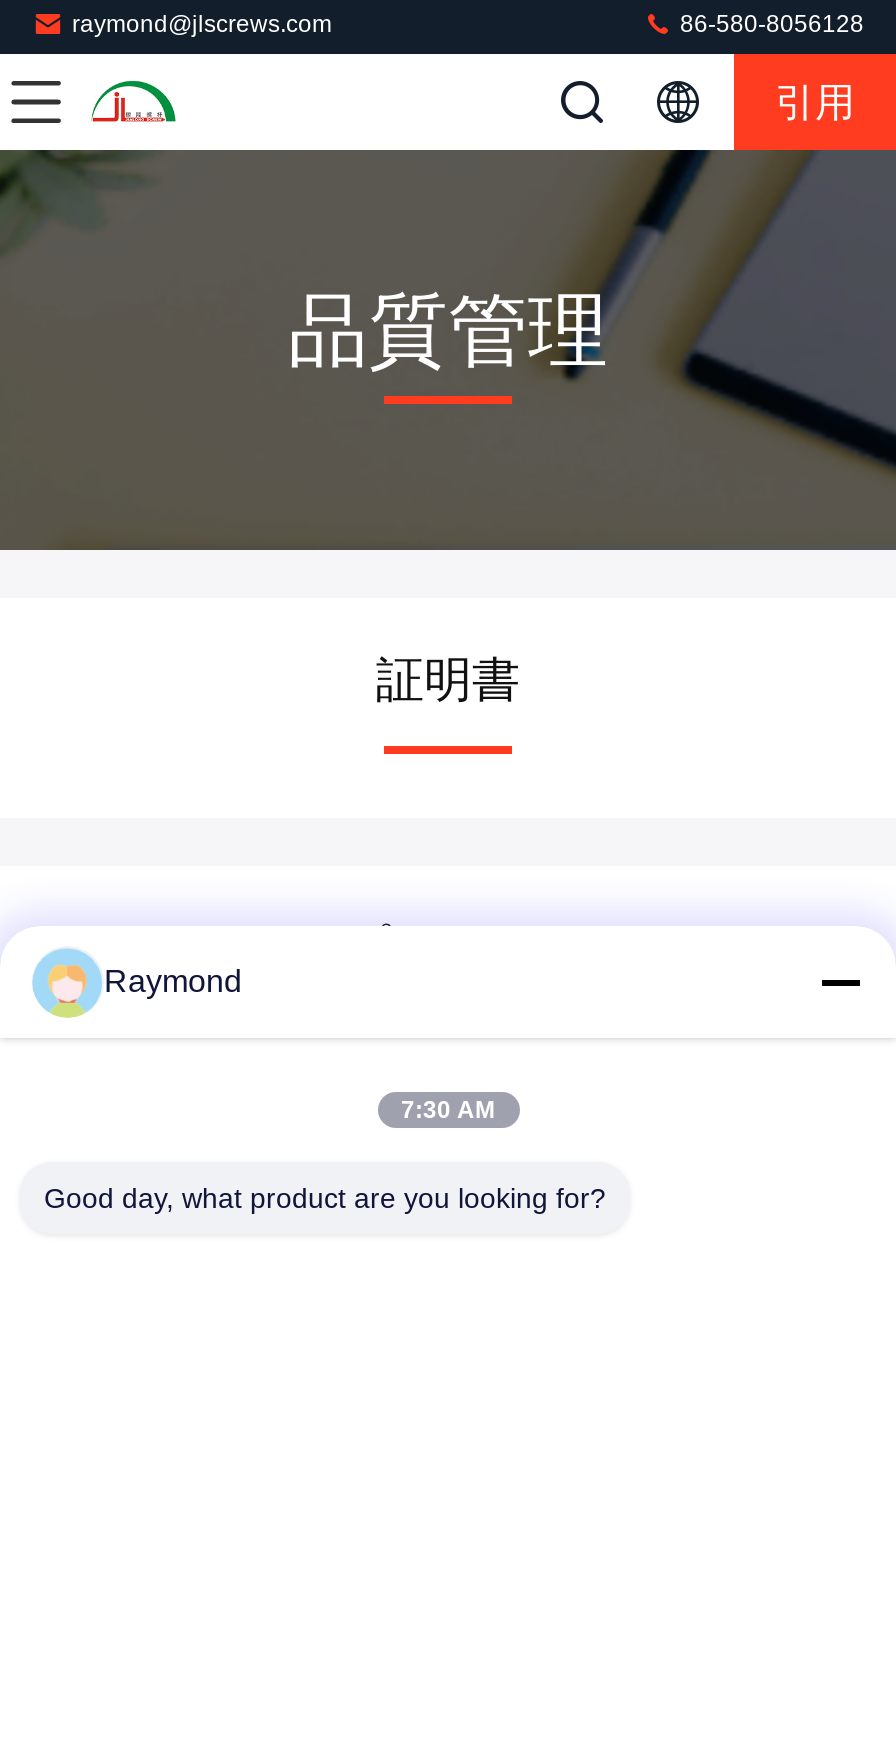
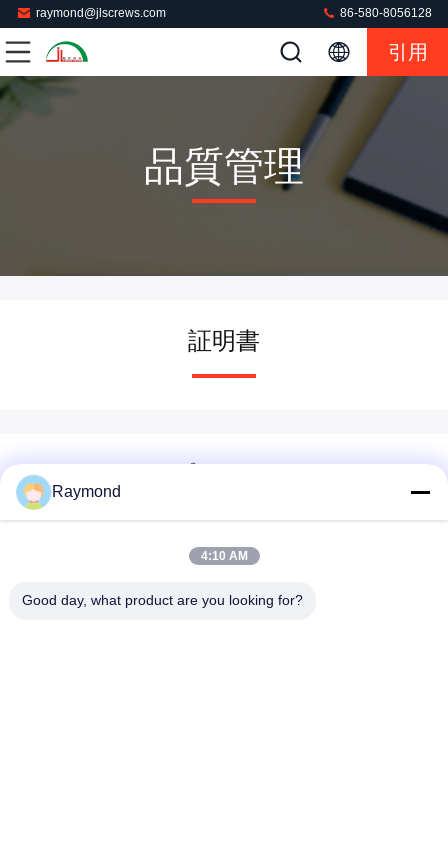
- 7:30 AM
+ 4:10 AM
